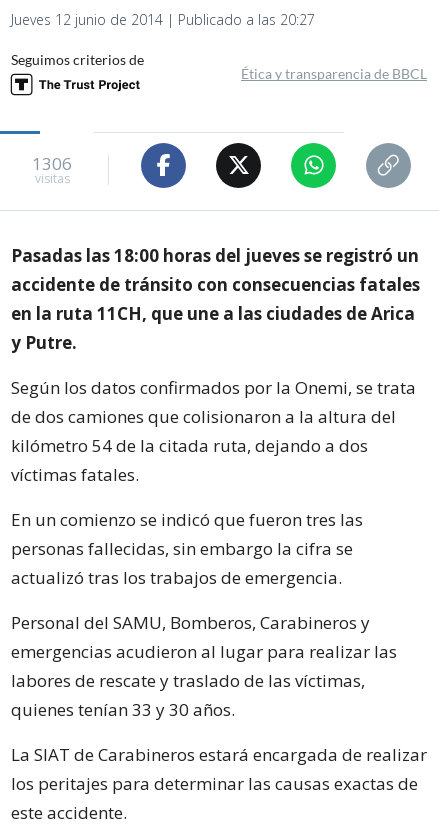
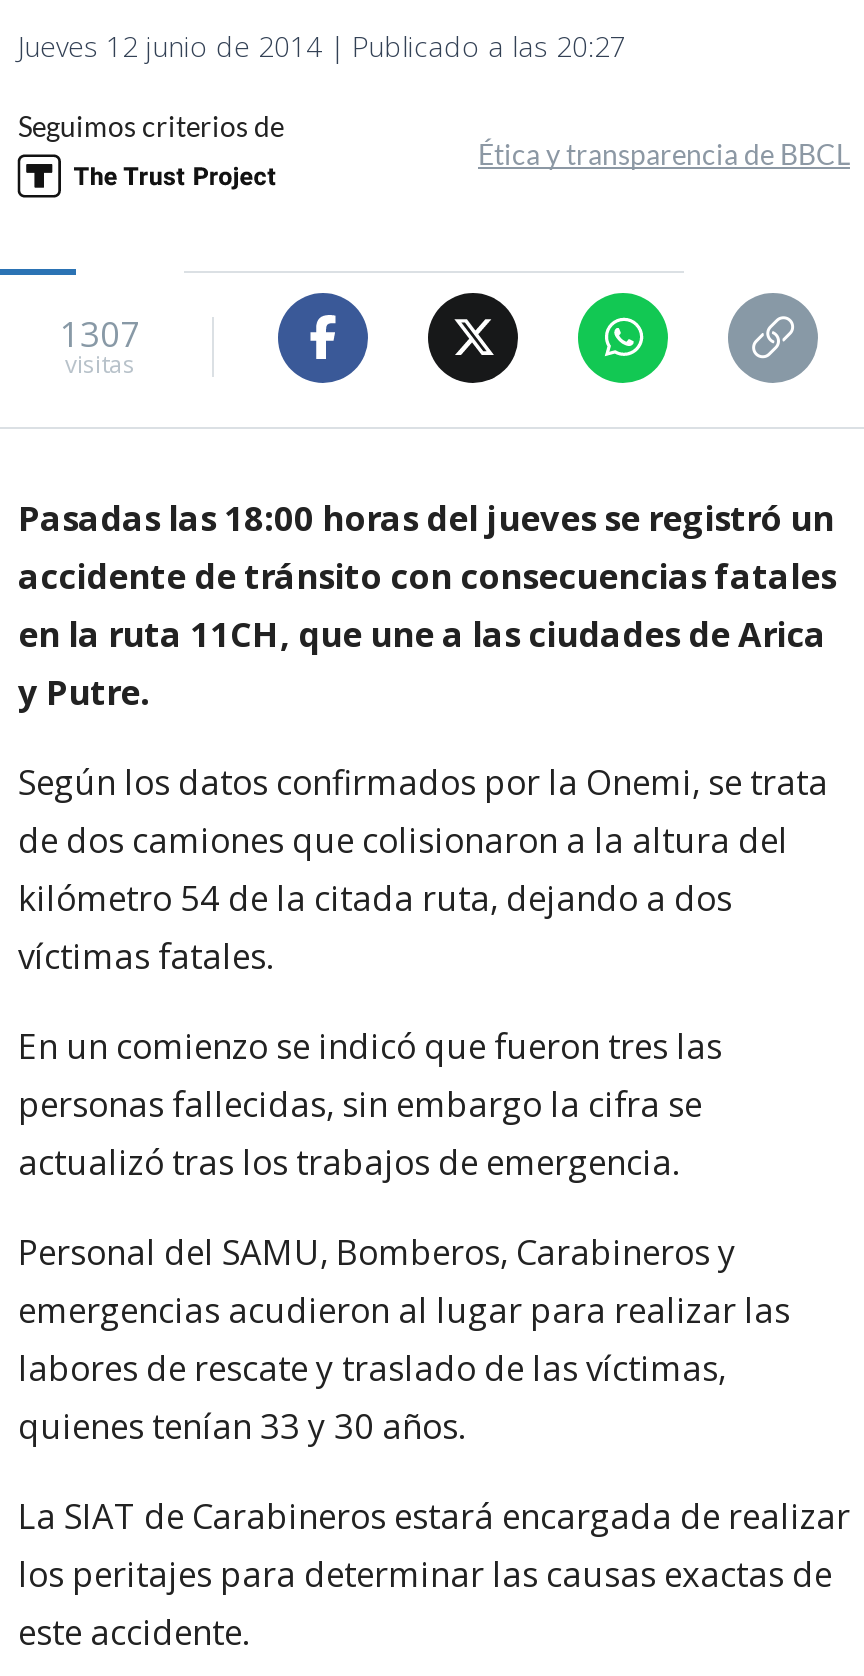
- 1306
+ 1307
